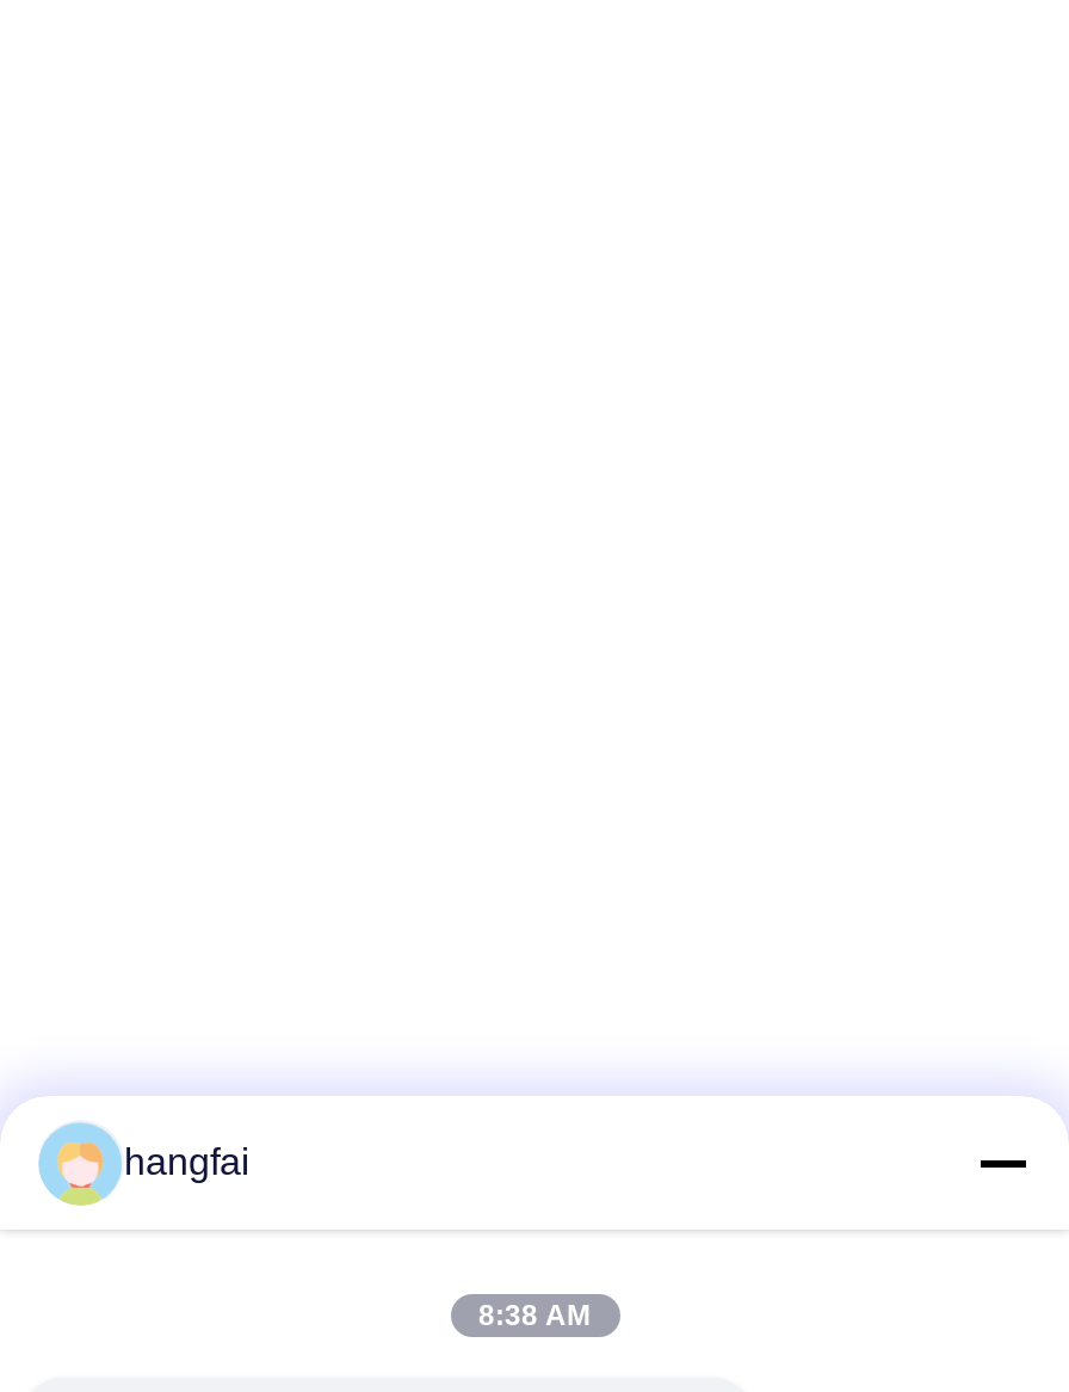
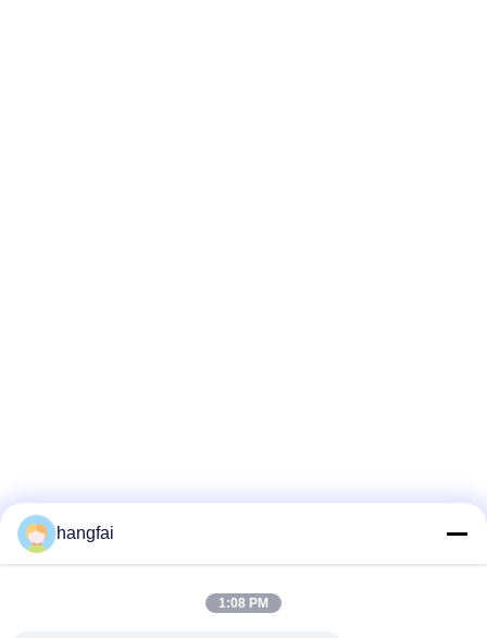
- 8:38 AM
+ 1:08 PM
